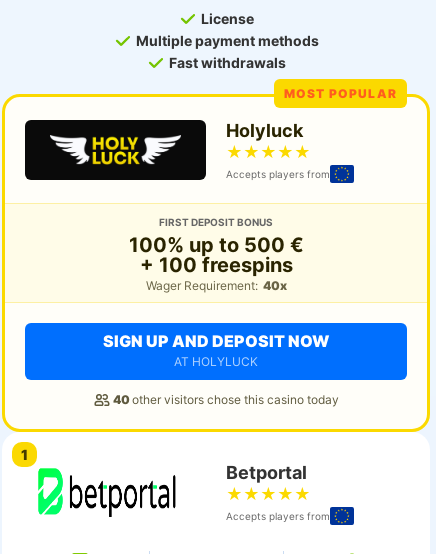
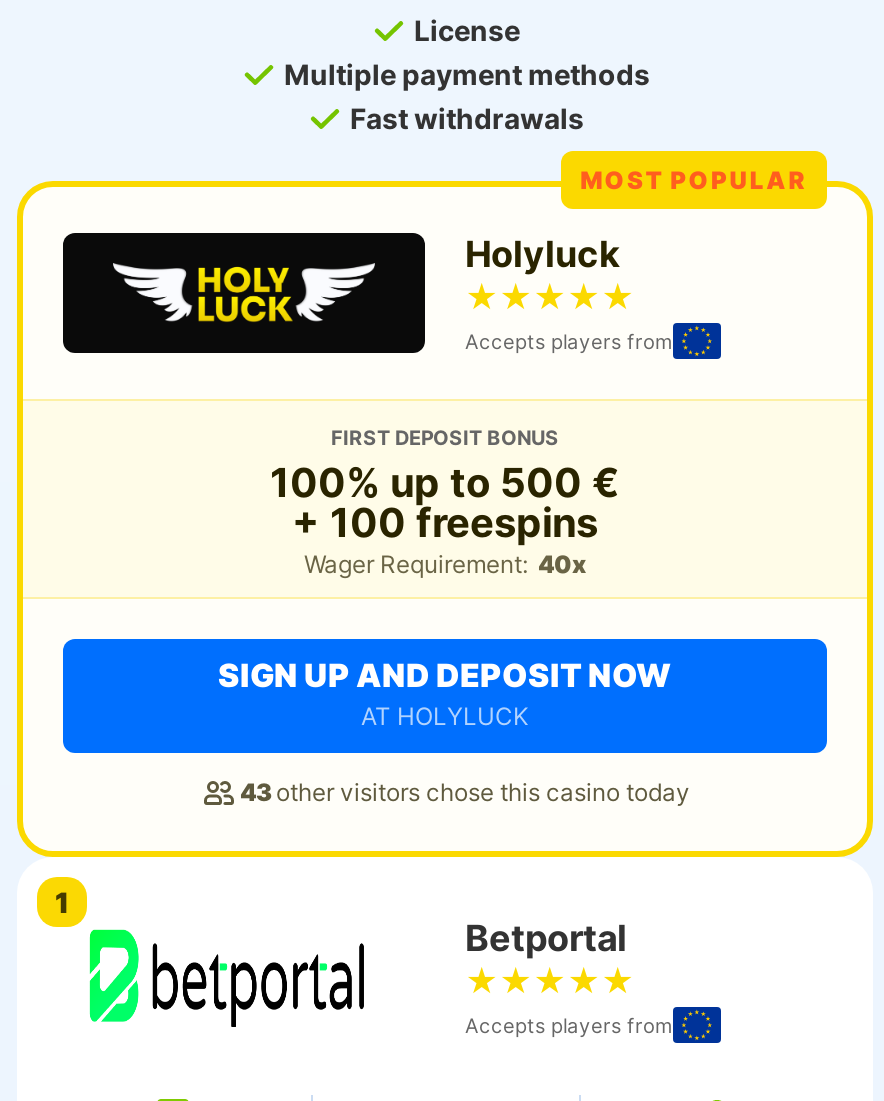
- 40 other visitors chose this casino today
+ 43 other visitors chose this casino today
